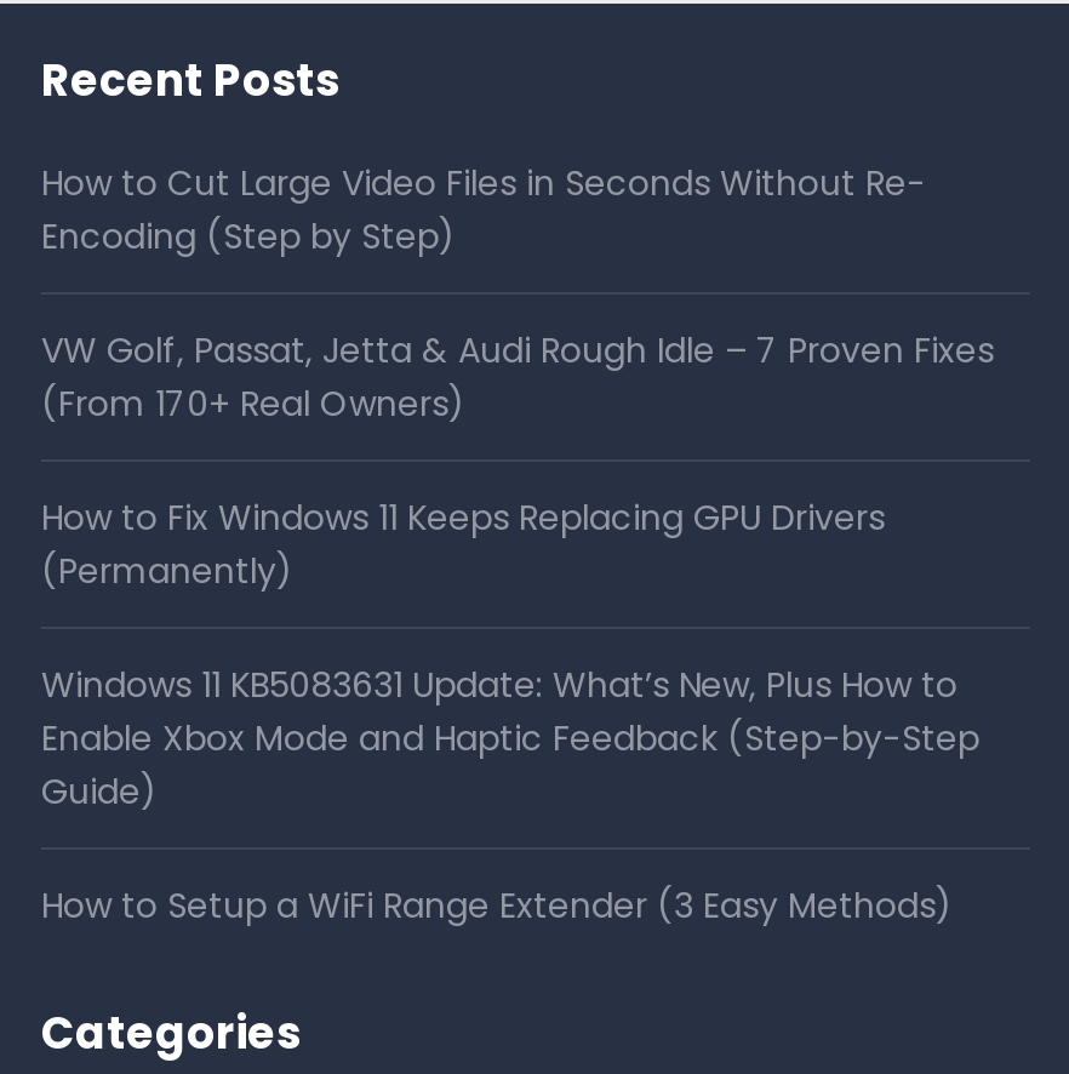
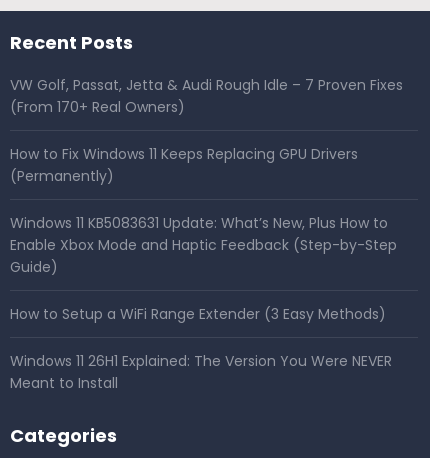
- How to Cut Large Video Files in Seconds Without Re-
- Encoding (Step by Step)

moved up: VW Golf, Passat, Jetta & Audi Rough Idle – 7 Proven Fixes | (From 170+ Real Owners) | (Permanently) | Windows 11 KB5083631 Update: What’s New, Plus How to | Enable Xbox Mode and Haptic Feedback (Step-by-Step | Guide) | How to Setup a WiFi Range Extender (3 Easy Methods)

+ Windows 11 26H1 Explained: The Version You Were NEVER
+ Meant to Install
